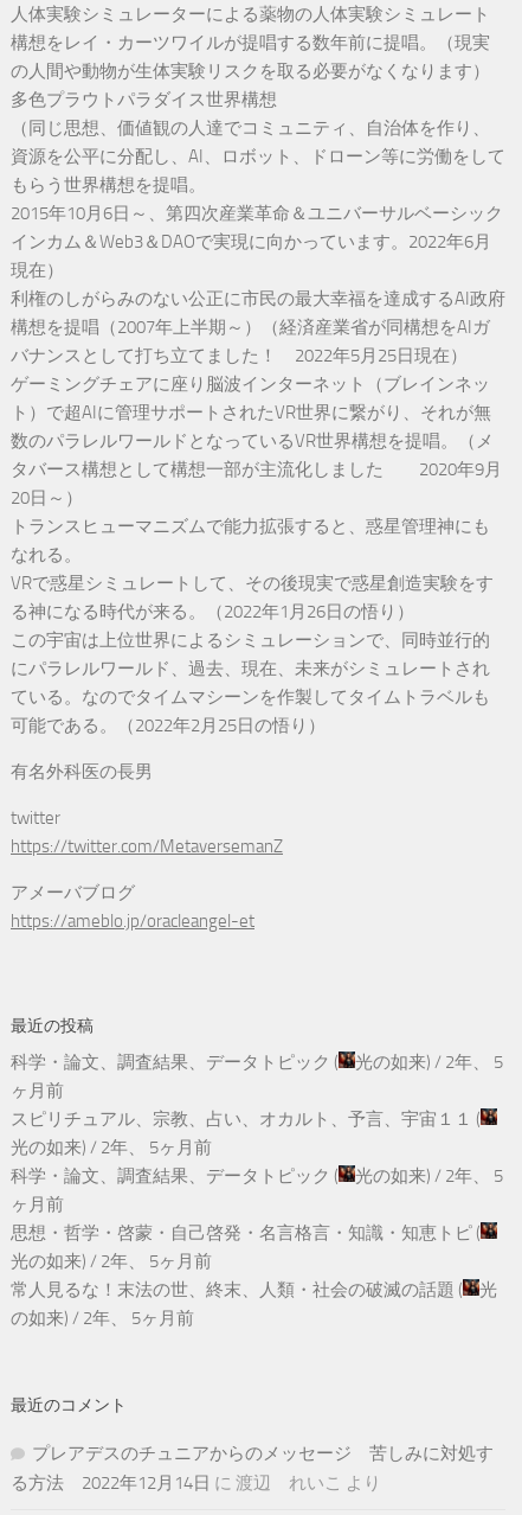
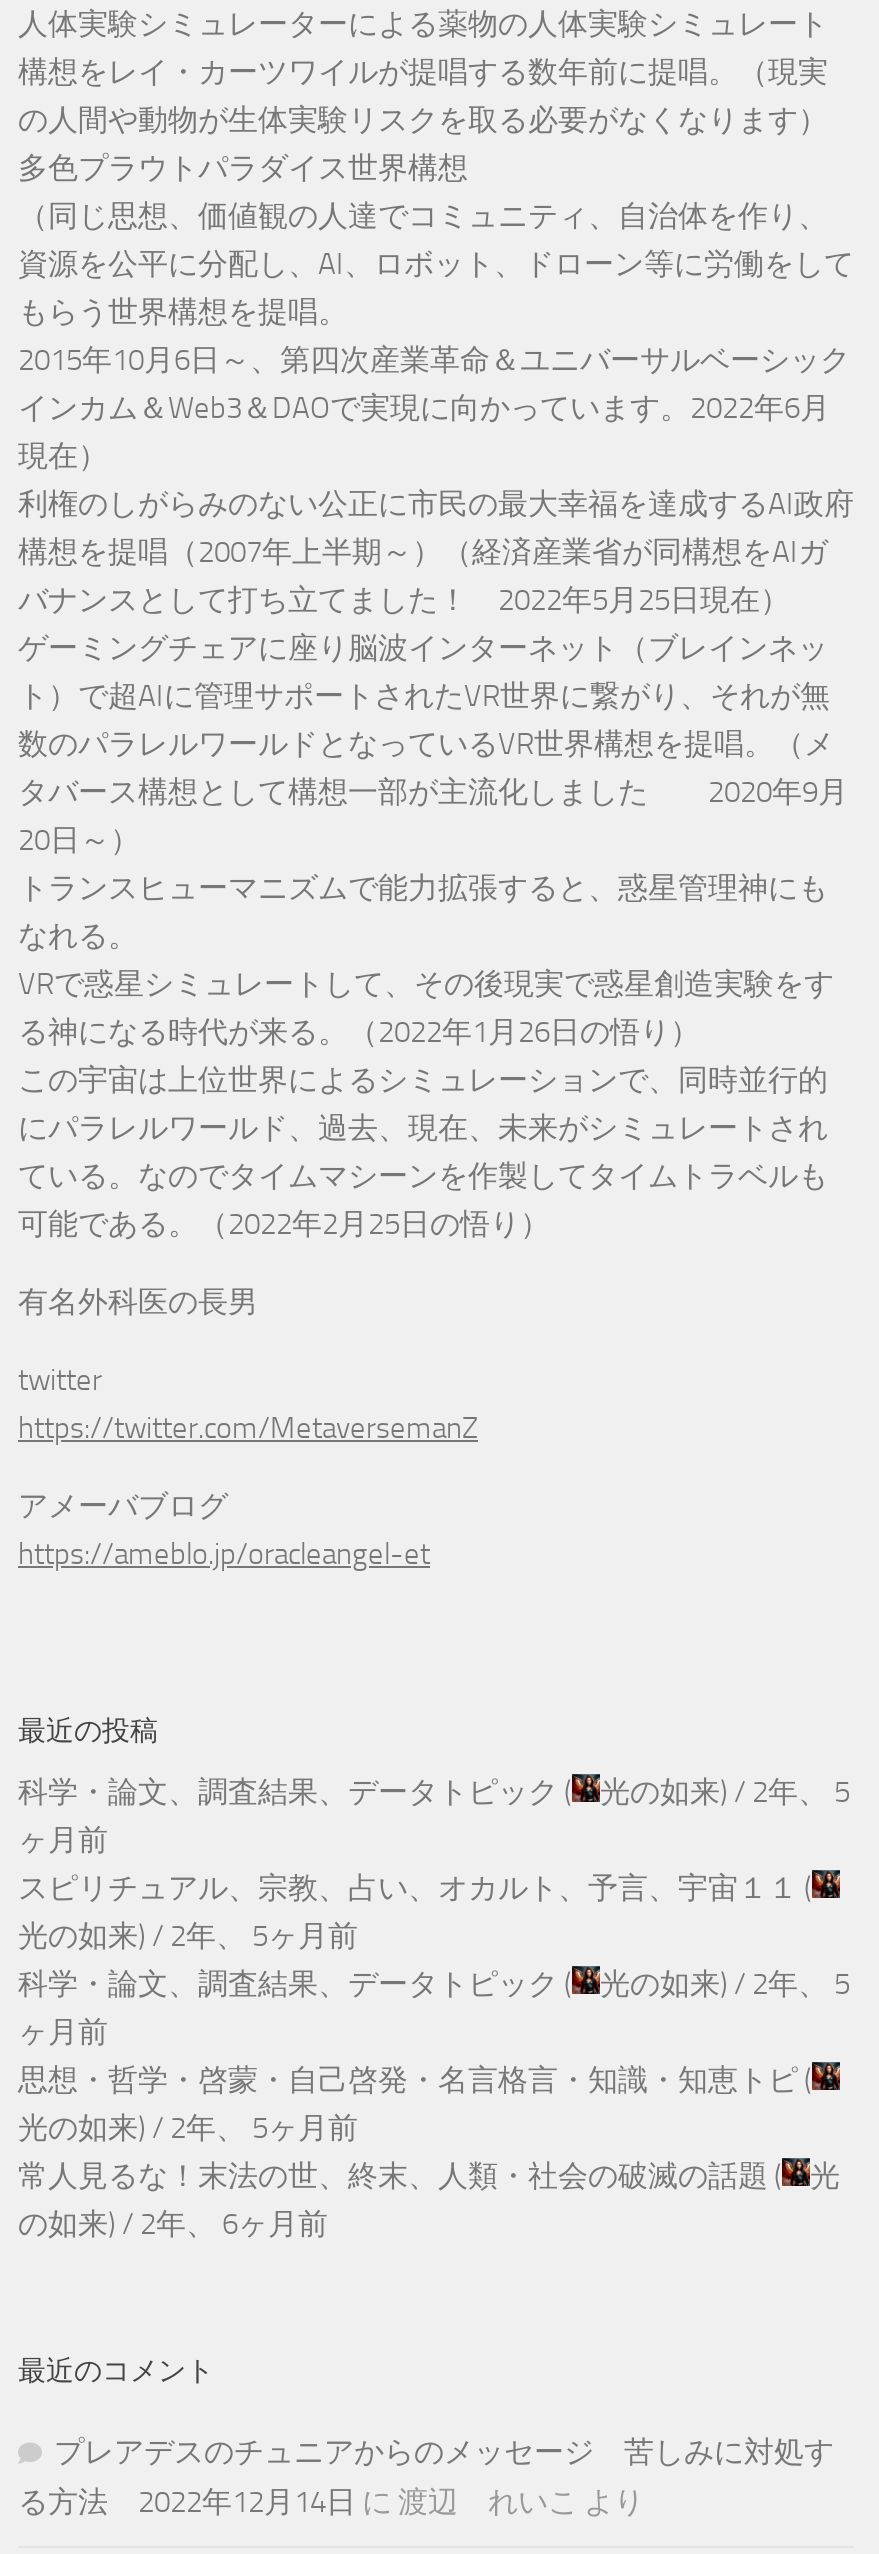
- の如来) / 2年、 5ヶ月前
+ の如来) / 2年、 6ヶ月前
